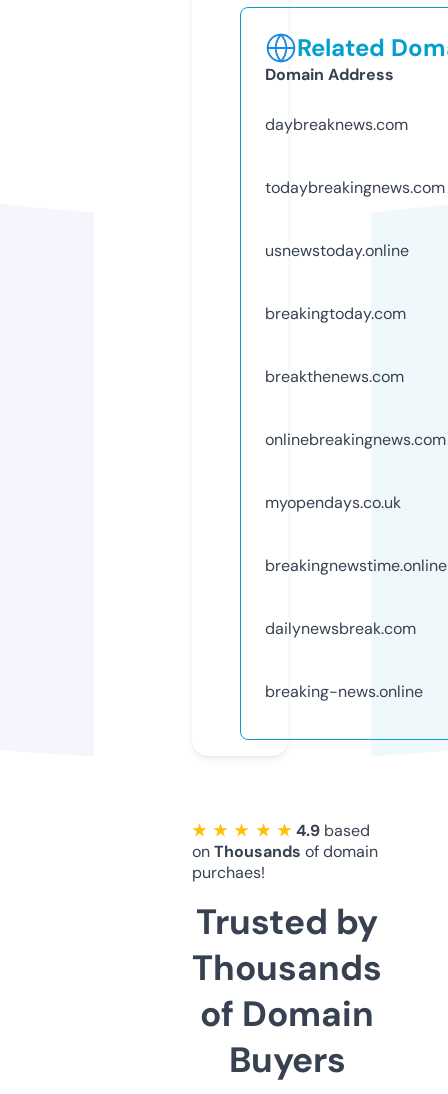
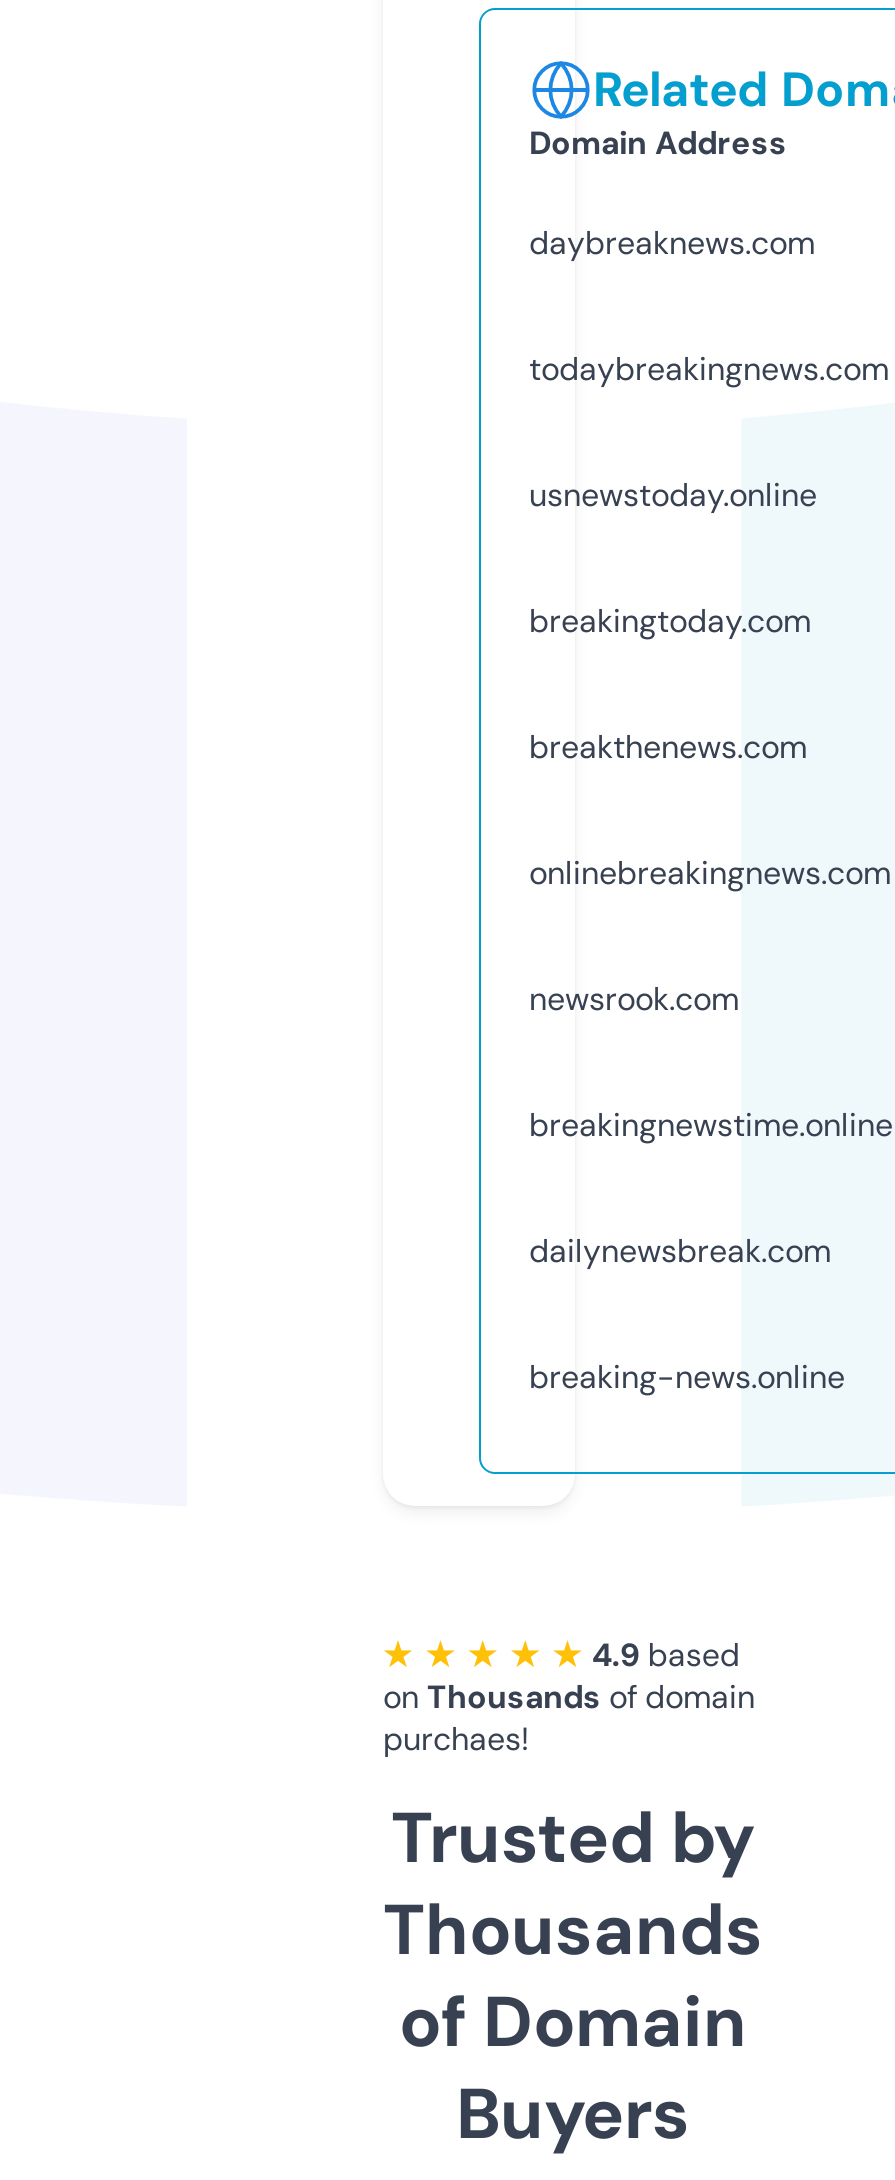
- myopendays.co.uk
+ newsrook.com
